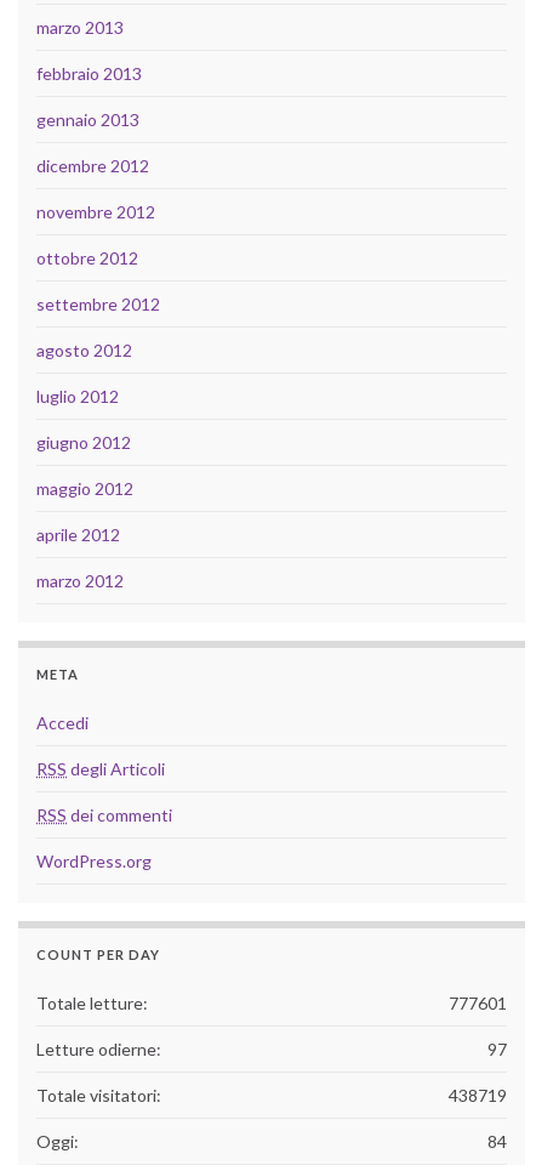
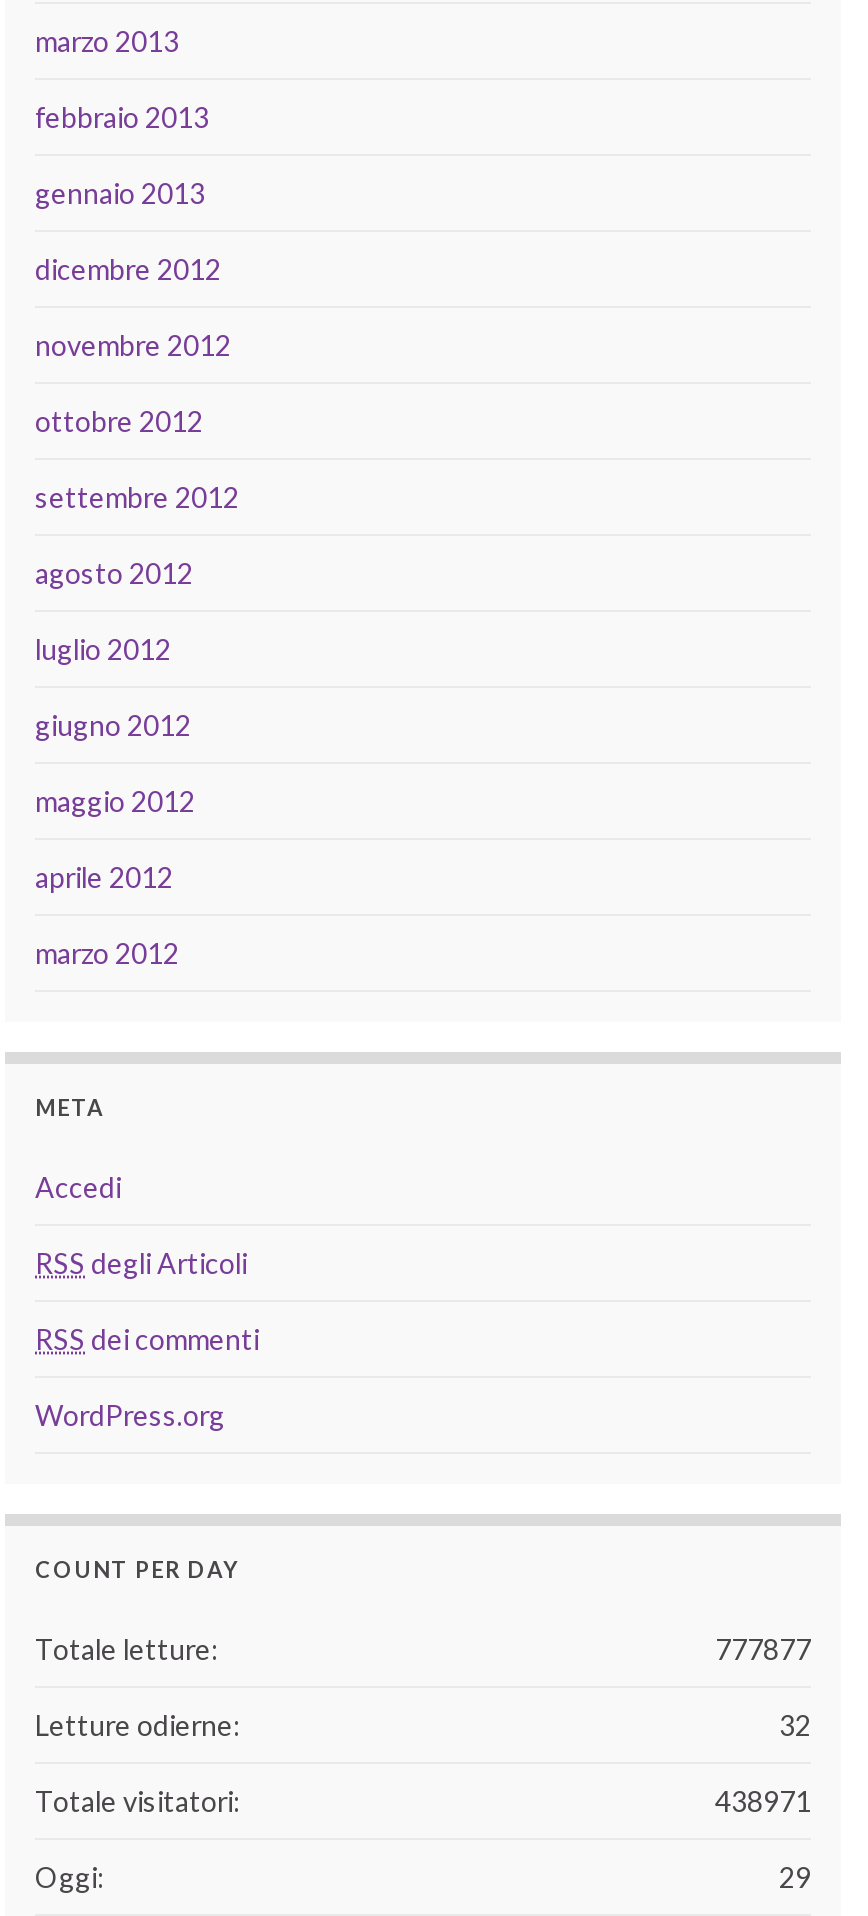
- 777601
+ 777877

- 97
+ 32

- 438719
+ 438971

- 84
+ 29
